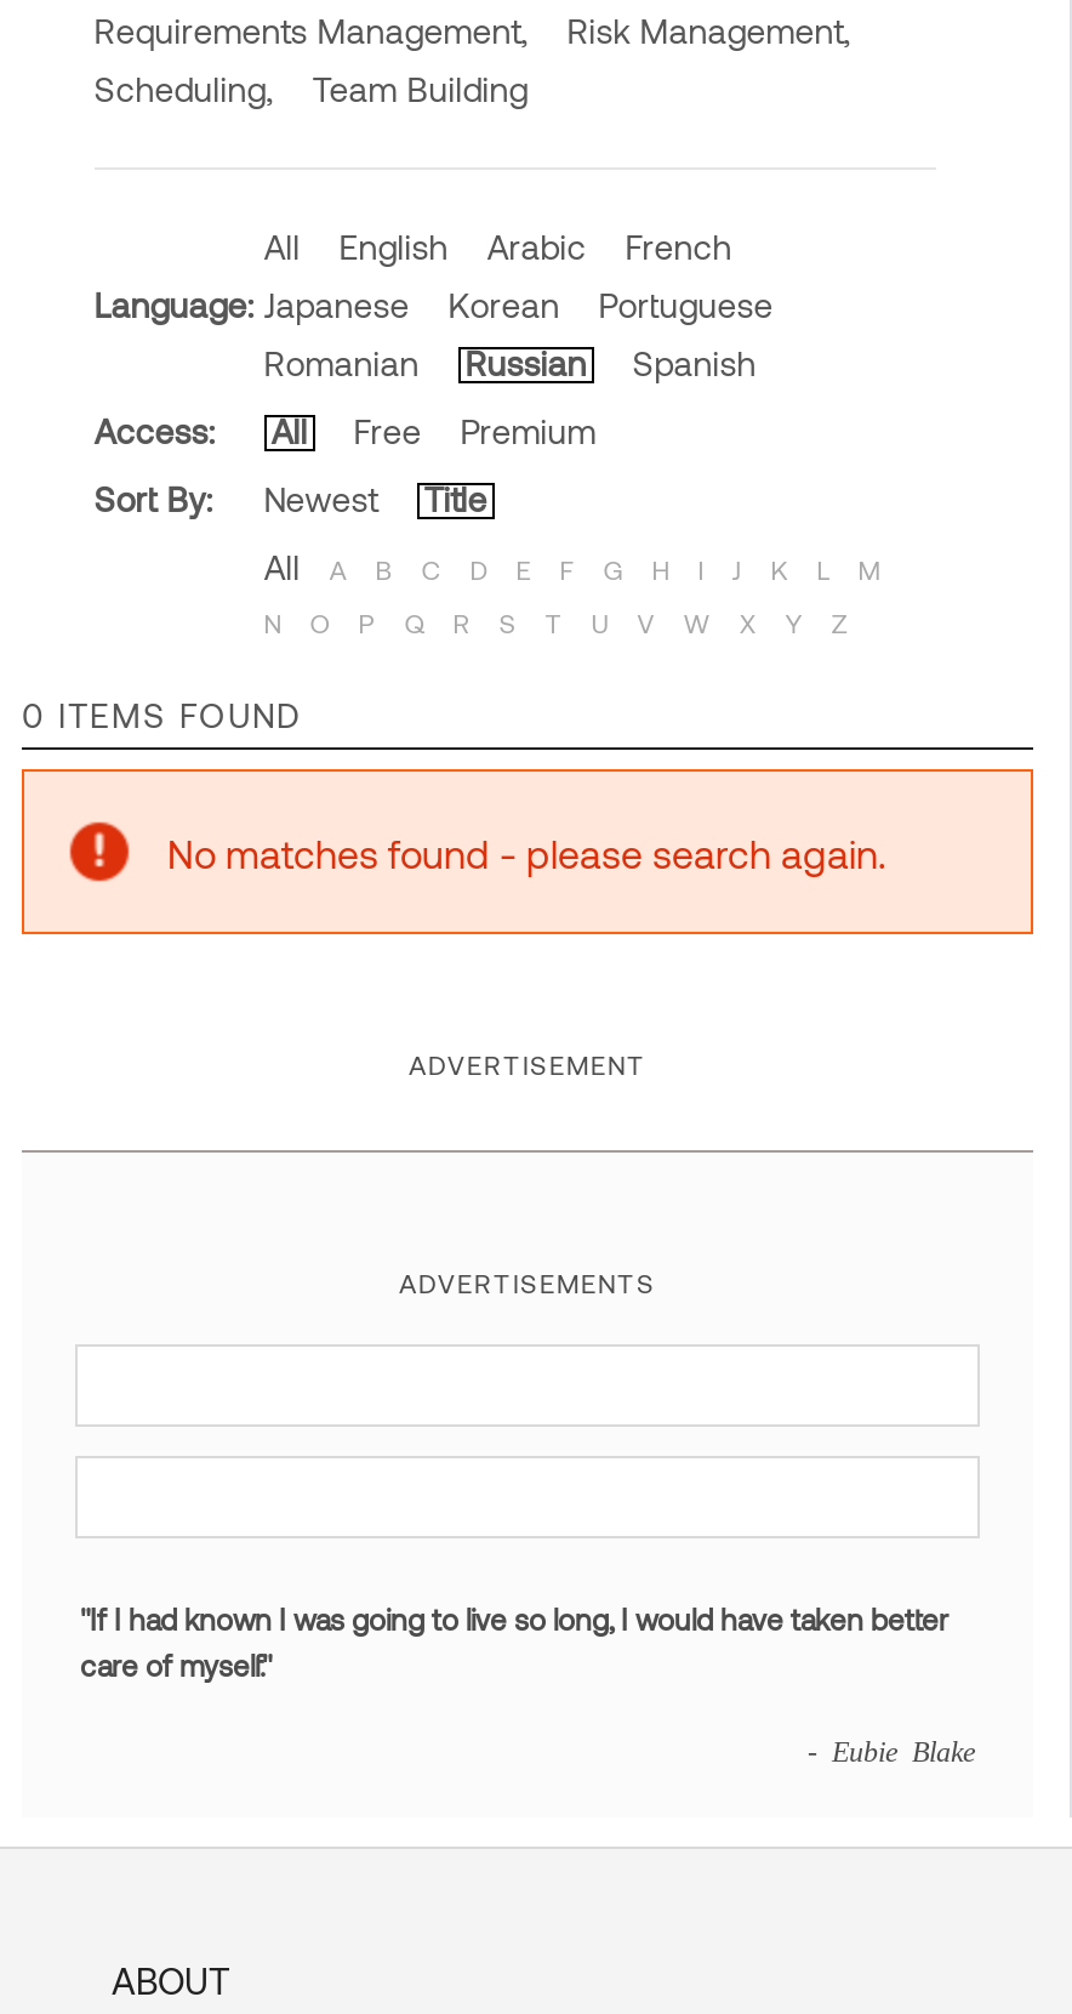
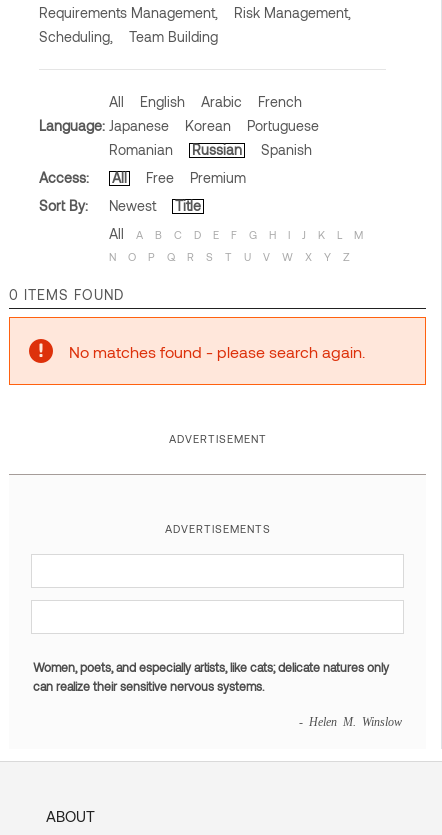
- "If I had known I was going to live so long, I would have taken better
- care of myself."
+ Women, poets, and especially artists, like cats; delicate natures only
+ can realize their sensitive nervous systems.

- - Eubie Blake
+ - Helen M. Winslow
